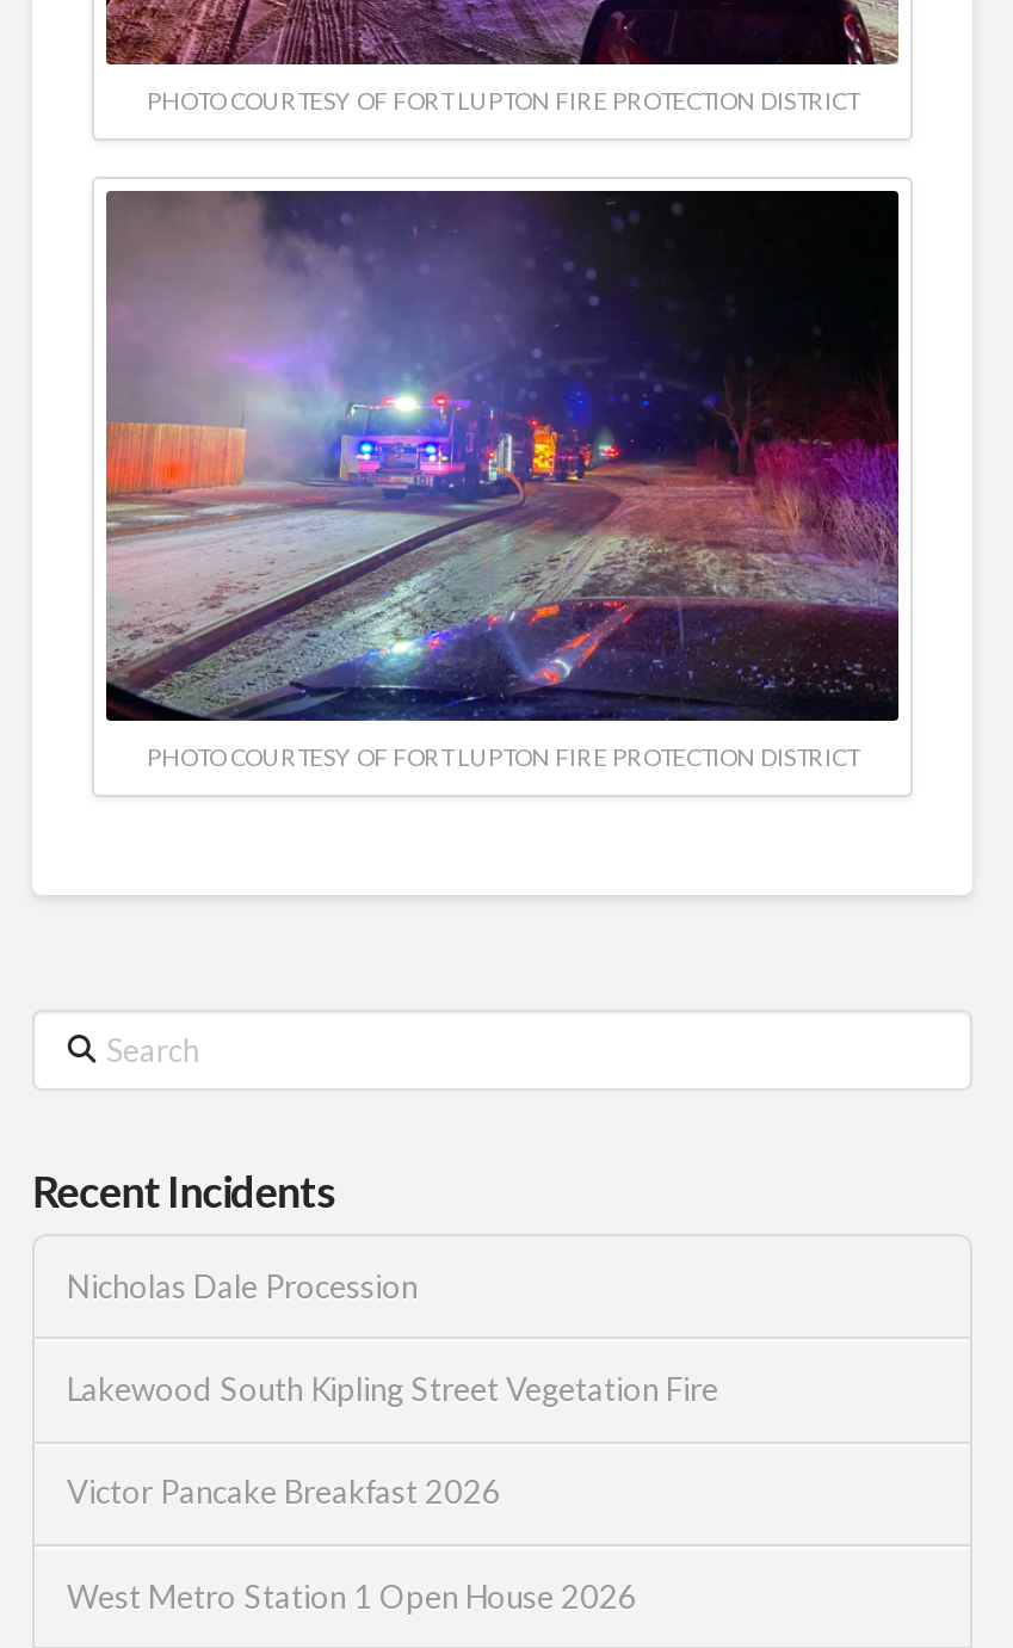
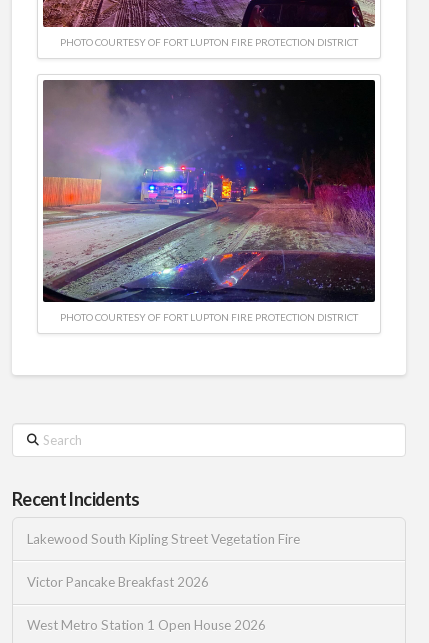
- Nicholas Dale Procession
